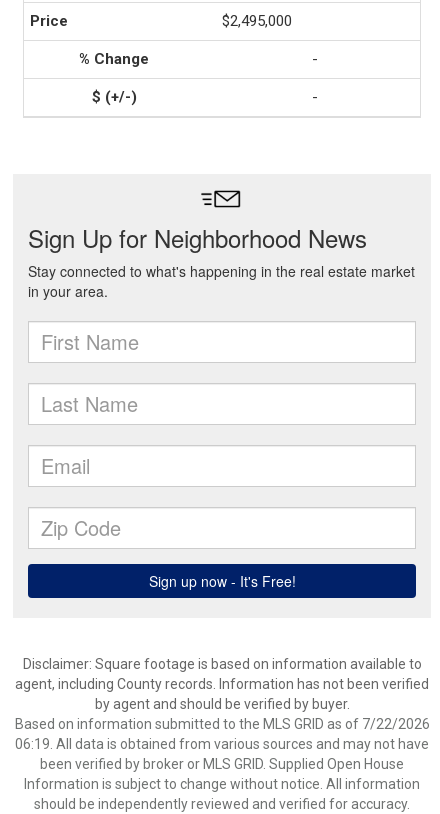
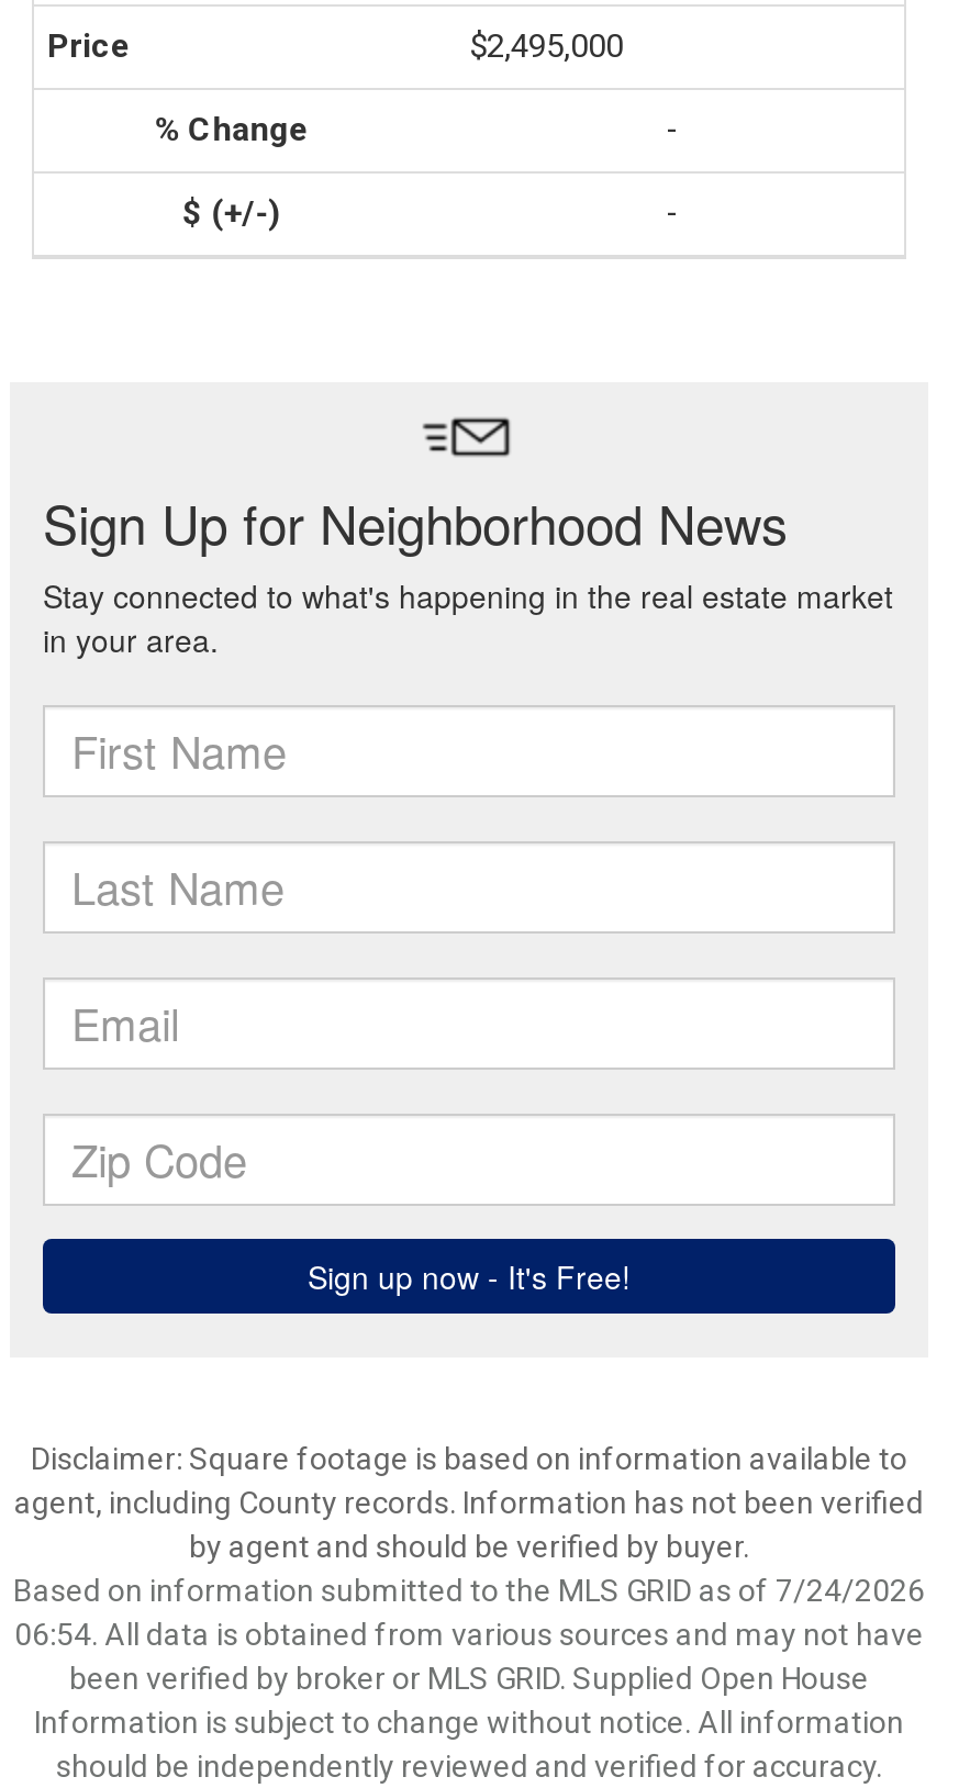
- Based on information submitted to the MLS GRID as of 7/22/2026
+ Based on information submitted to the MLS GRID as of 7/24/2026

- 06:19. All data is obtained from various sources and may not have
+ 06:54. All data is obtained from various sources and may not have
